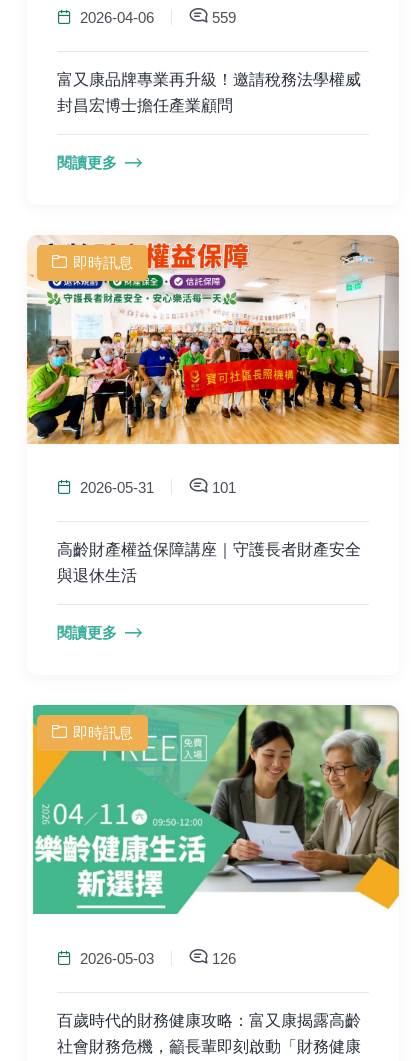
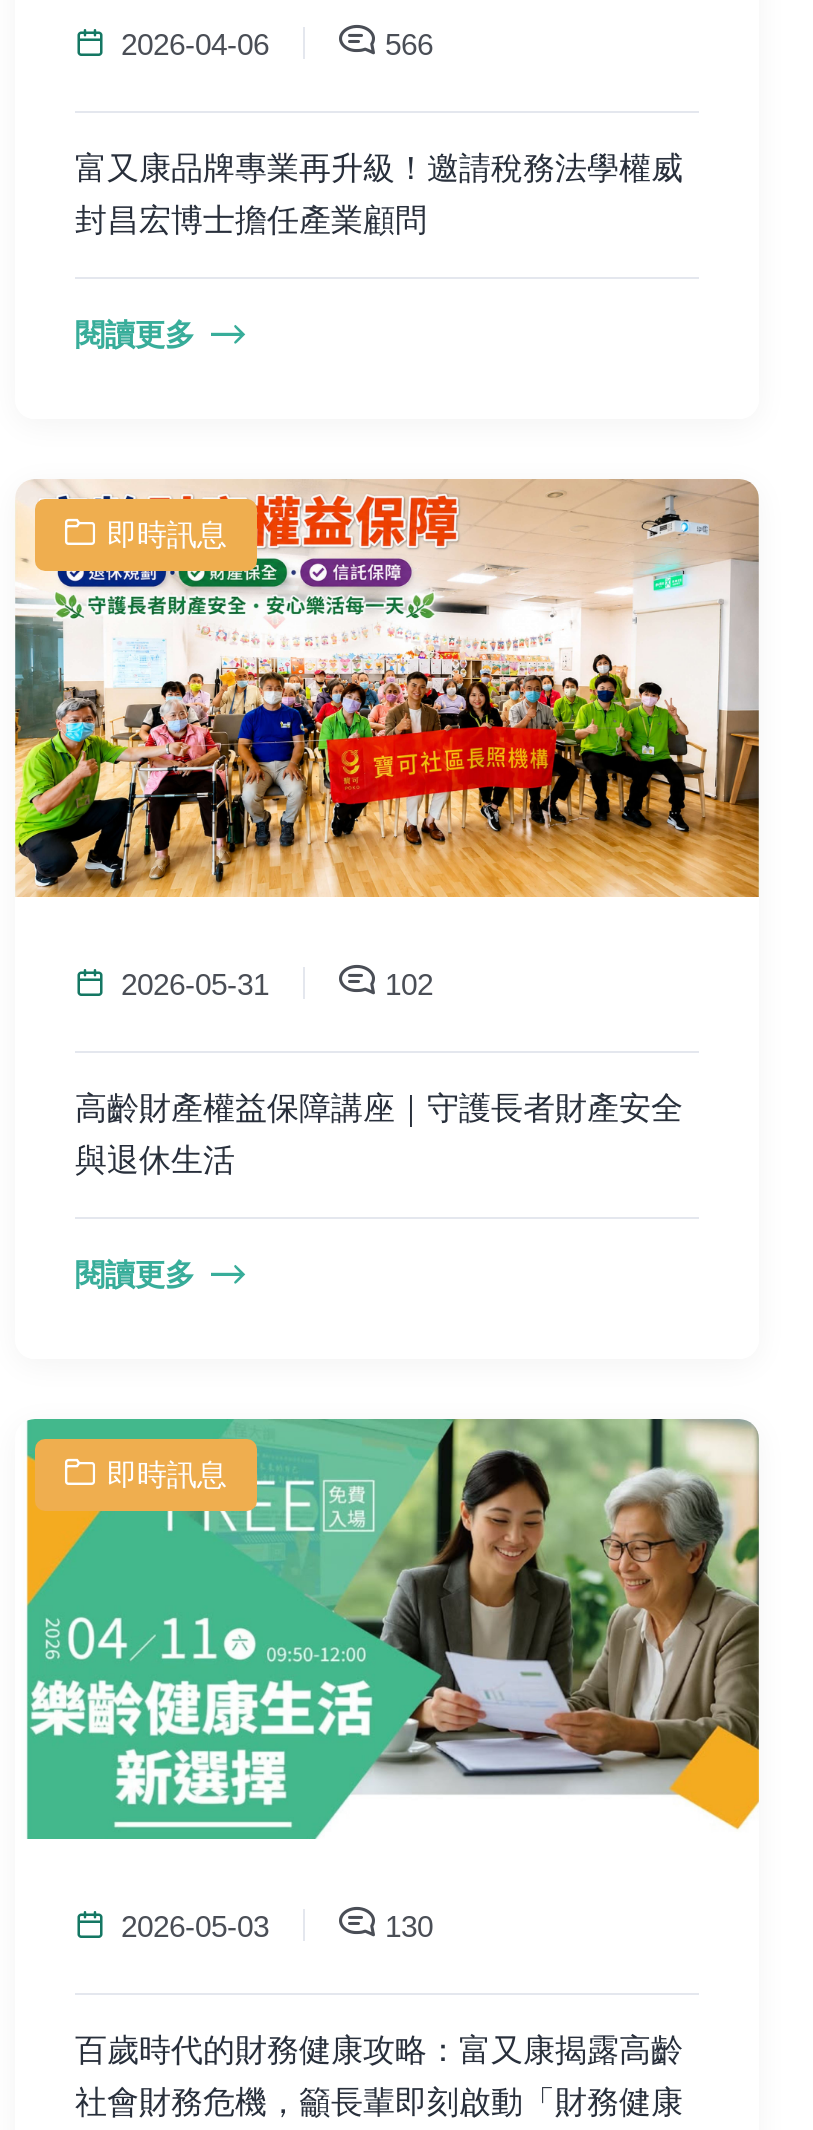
- 559
+ 566

- 101
+ 102

- 126
+ 130
